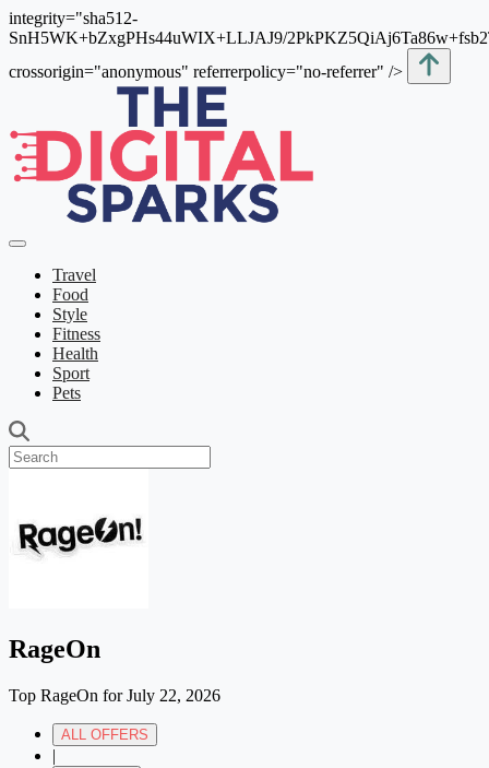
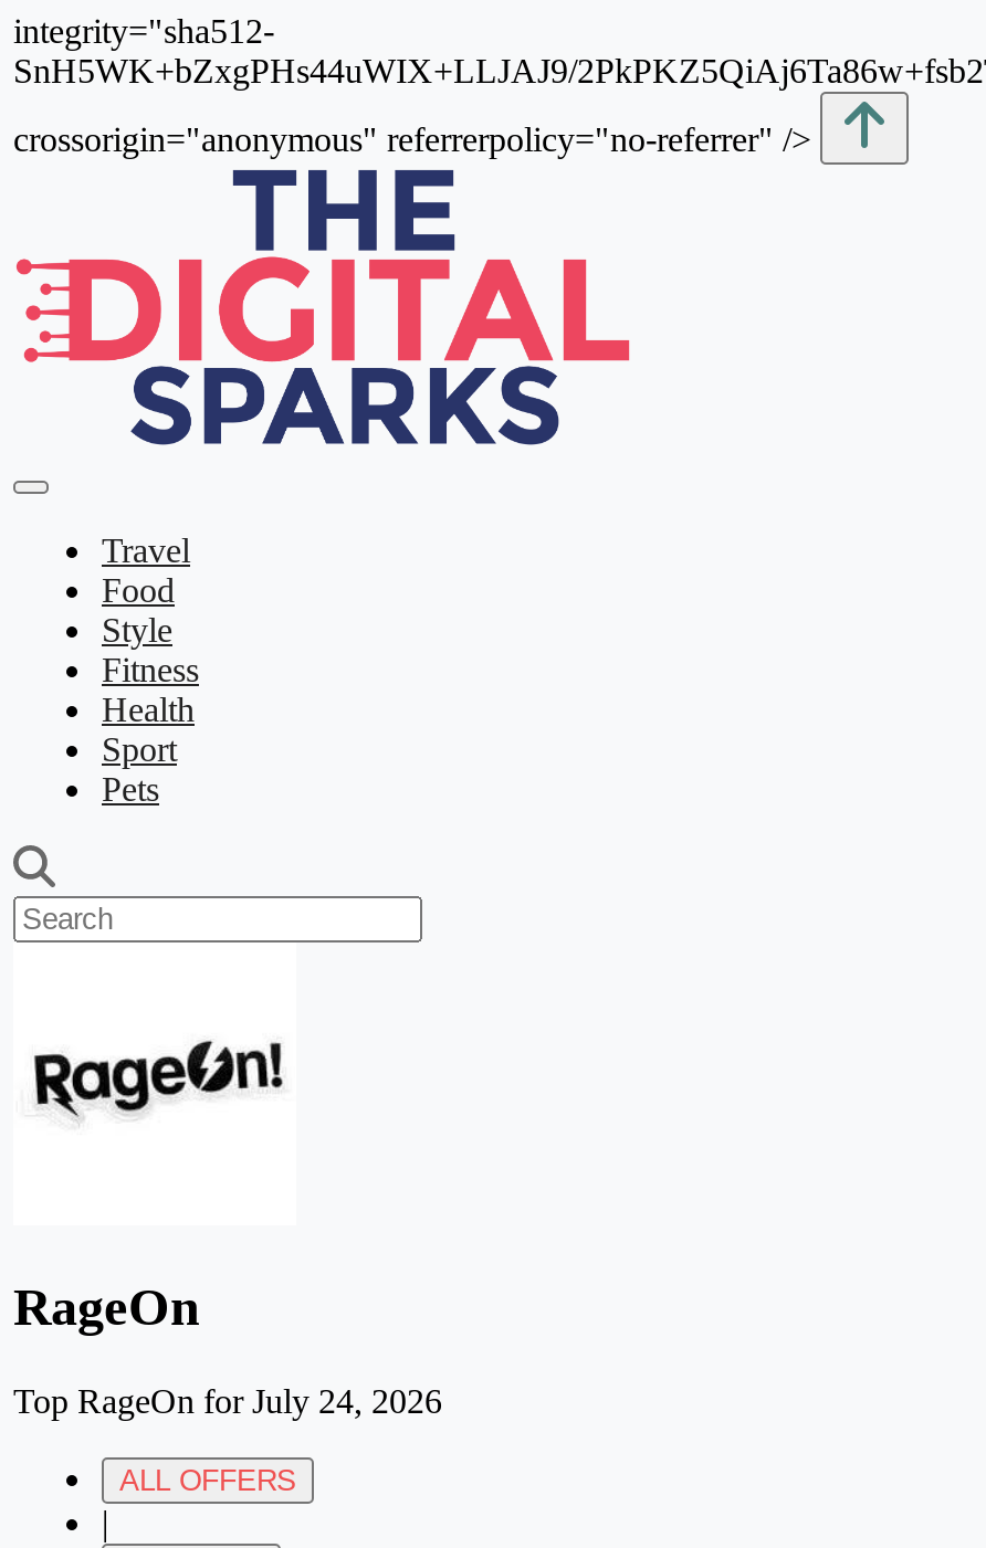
- Top RageOn for July 22, 2026
+ Top RageOn for July 24, 2026
